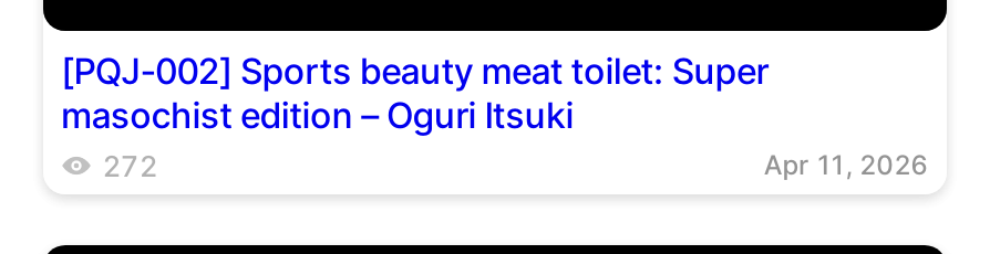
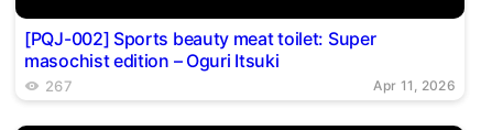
- 272
+ 267
